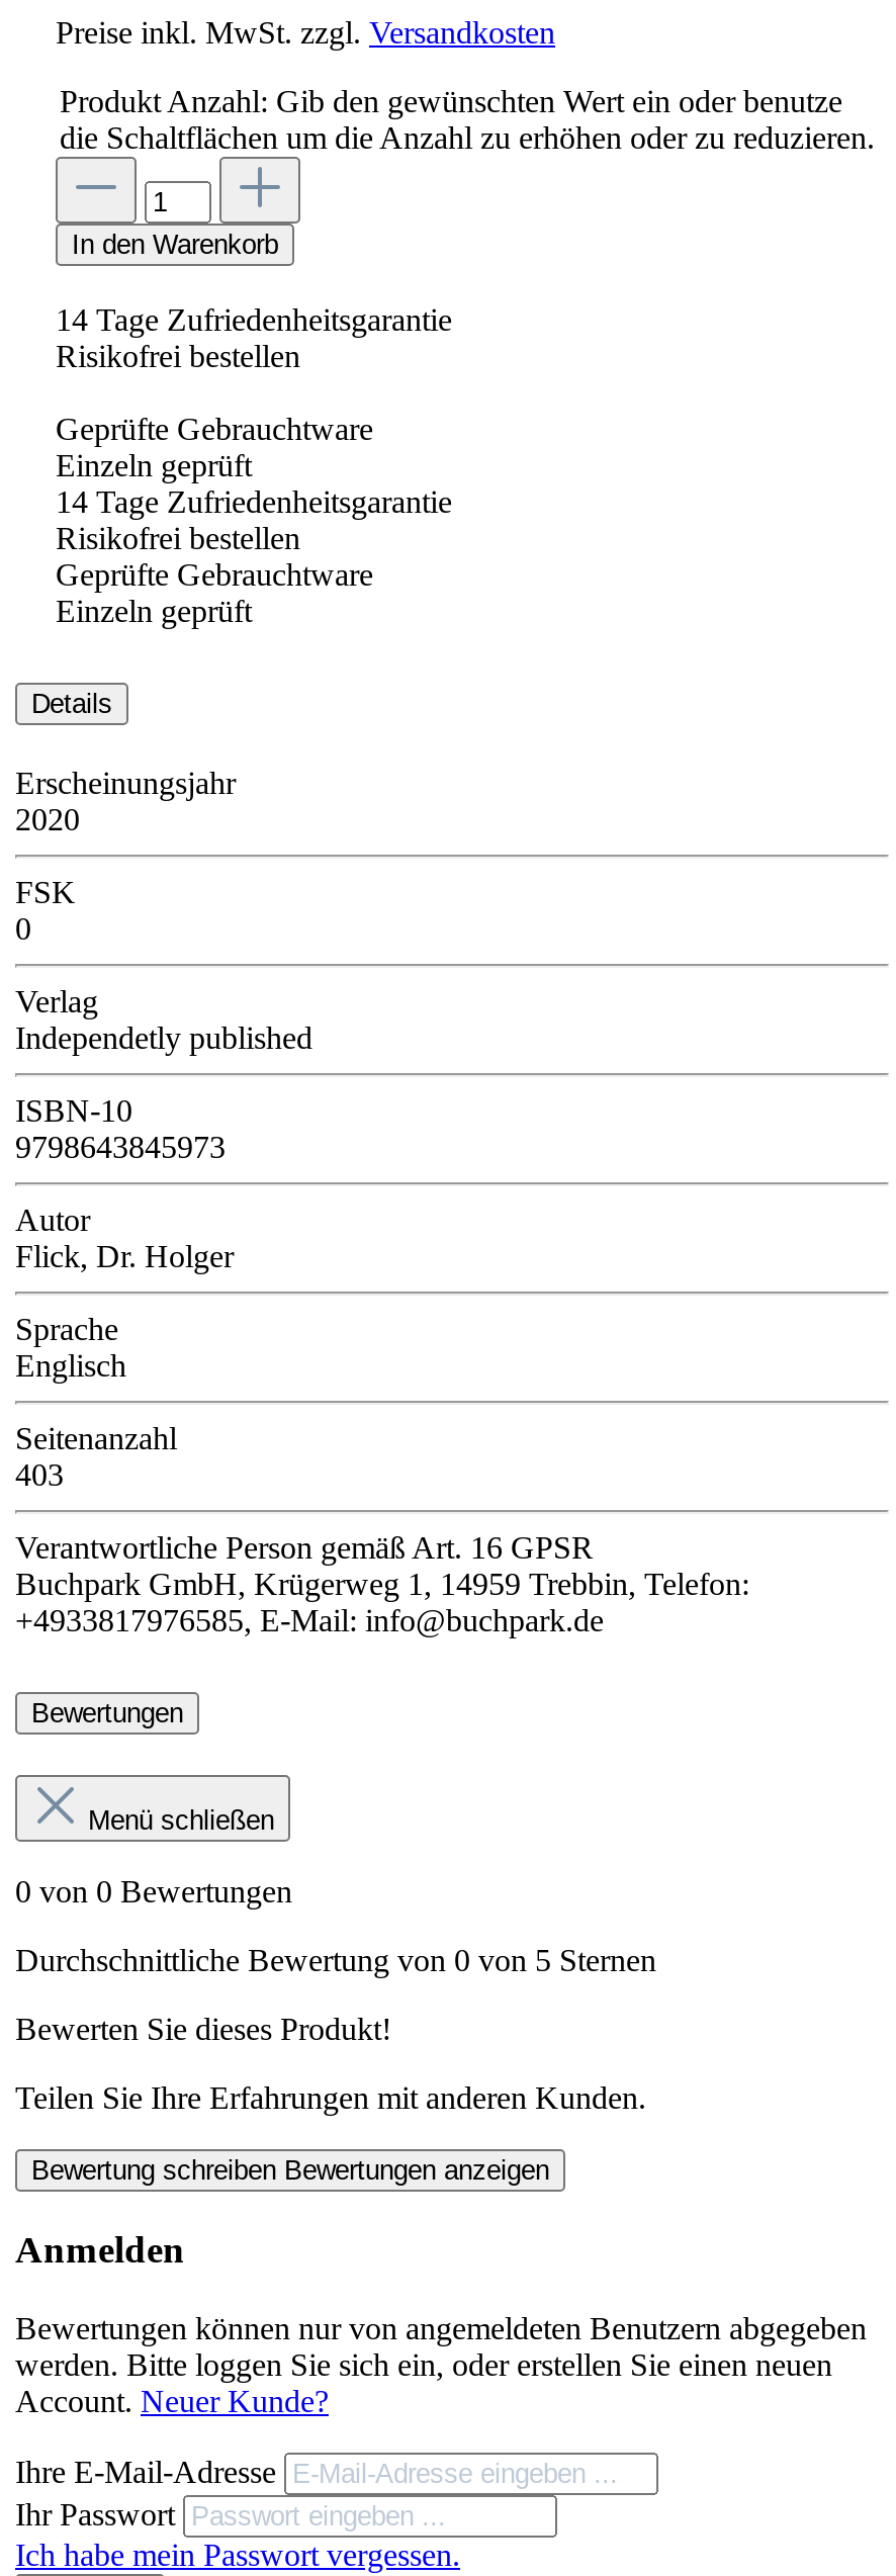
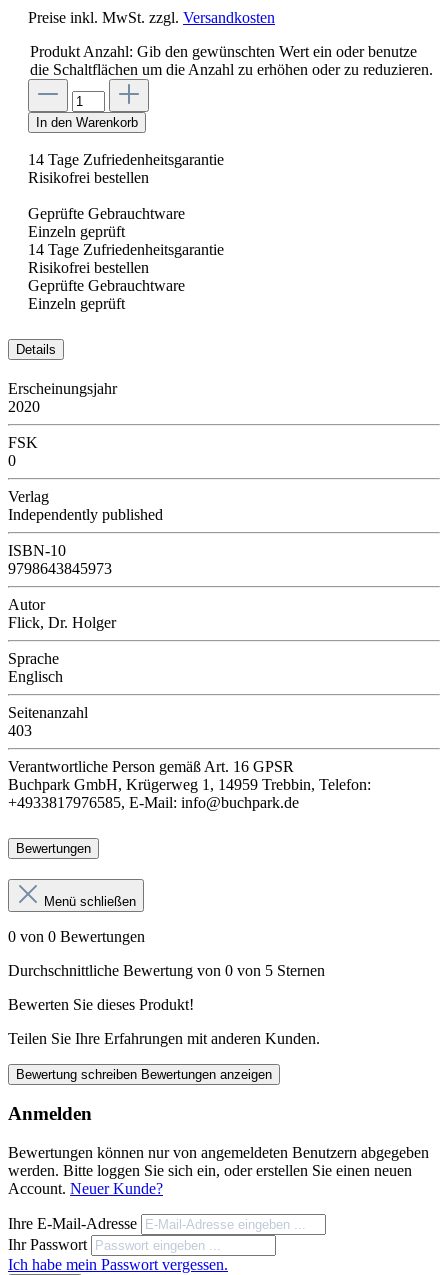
- Independetly published
+ Independently published
